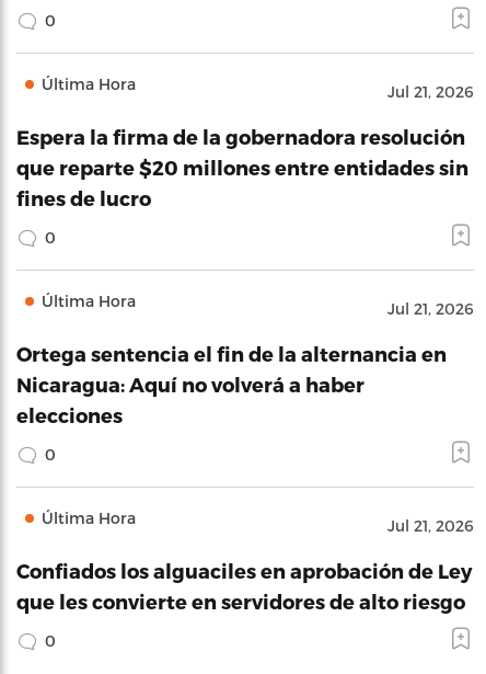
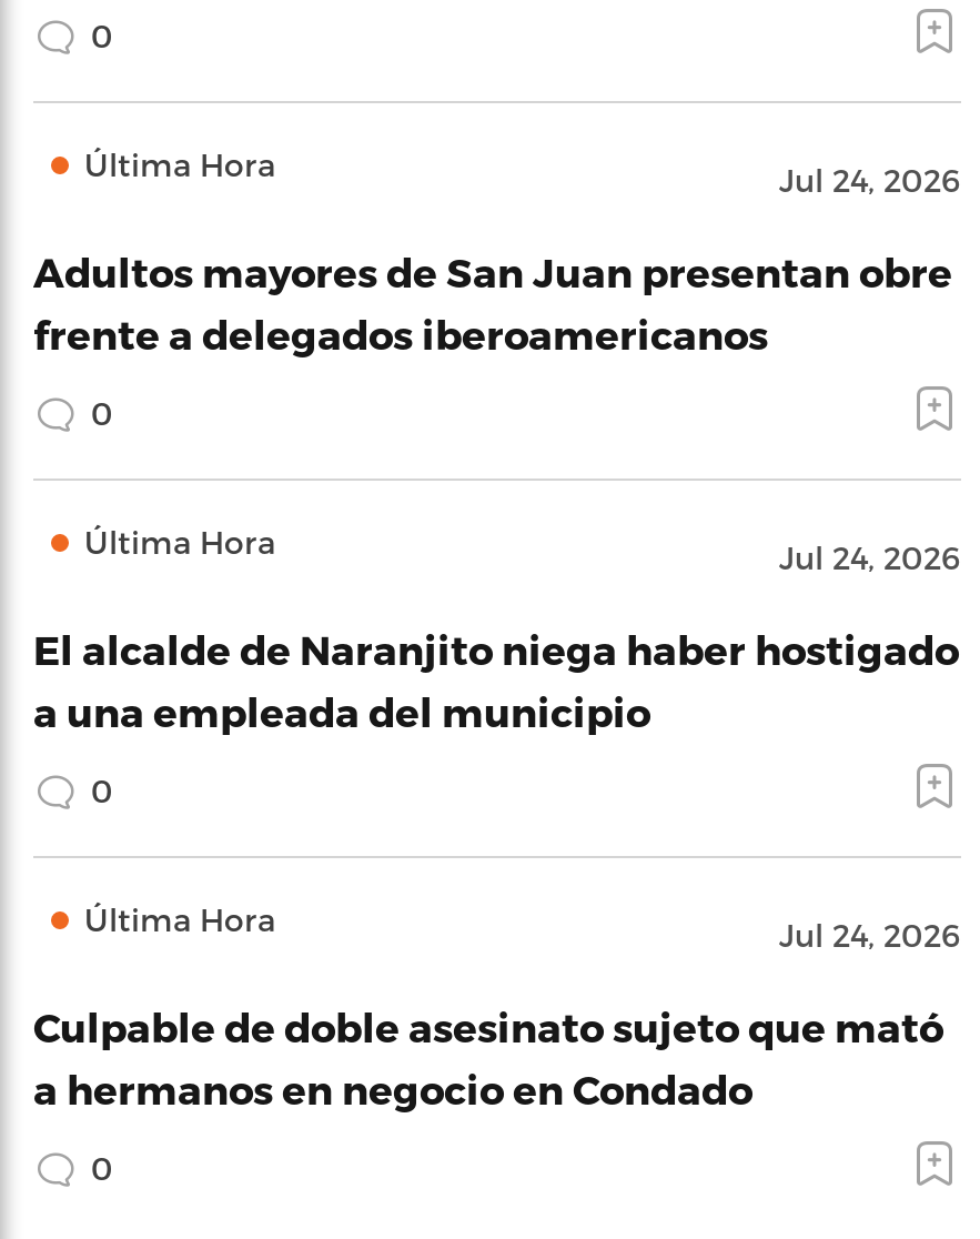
- Jul 21, 2026
+ Jul 24, 2026

- Espera la firma de la gobernadora resolución
- que reparte $20 millones entre entidades sin
- fines de lucro
+ Adultos mayores de San Juan presentan obre
+ frente a delegados iberoamericanos

- Jul 21, 2026
+ Jul 24, 2026

- Ortega sentencia el fin de la alternancia en
- Nicaragua: Aquí no volverá a haber
- elecciones
+ El alcalde de Naranjito niega haber hostigado
+ a una empleada del municipio

- Jul 21, 2026
+ Jul 24, 2026

- Confiados los alguaciles en aprobación de Ley
- que les convierte en servidores de alto riesgo
+ Culpable de doble asesinato sujeto que mató
+ a hermanos en negocio en Condado
